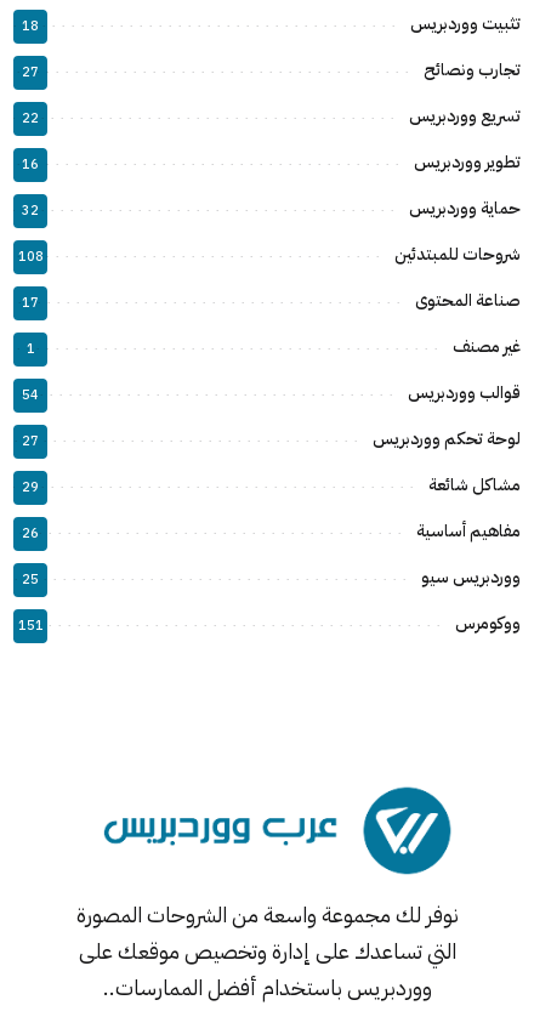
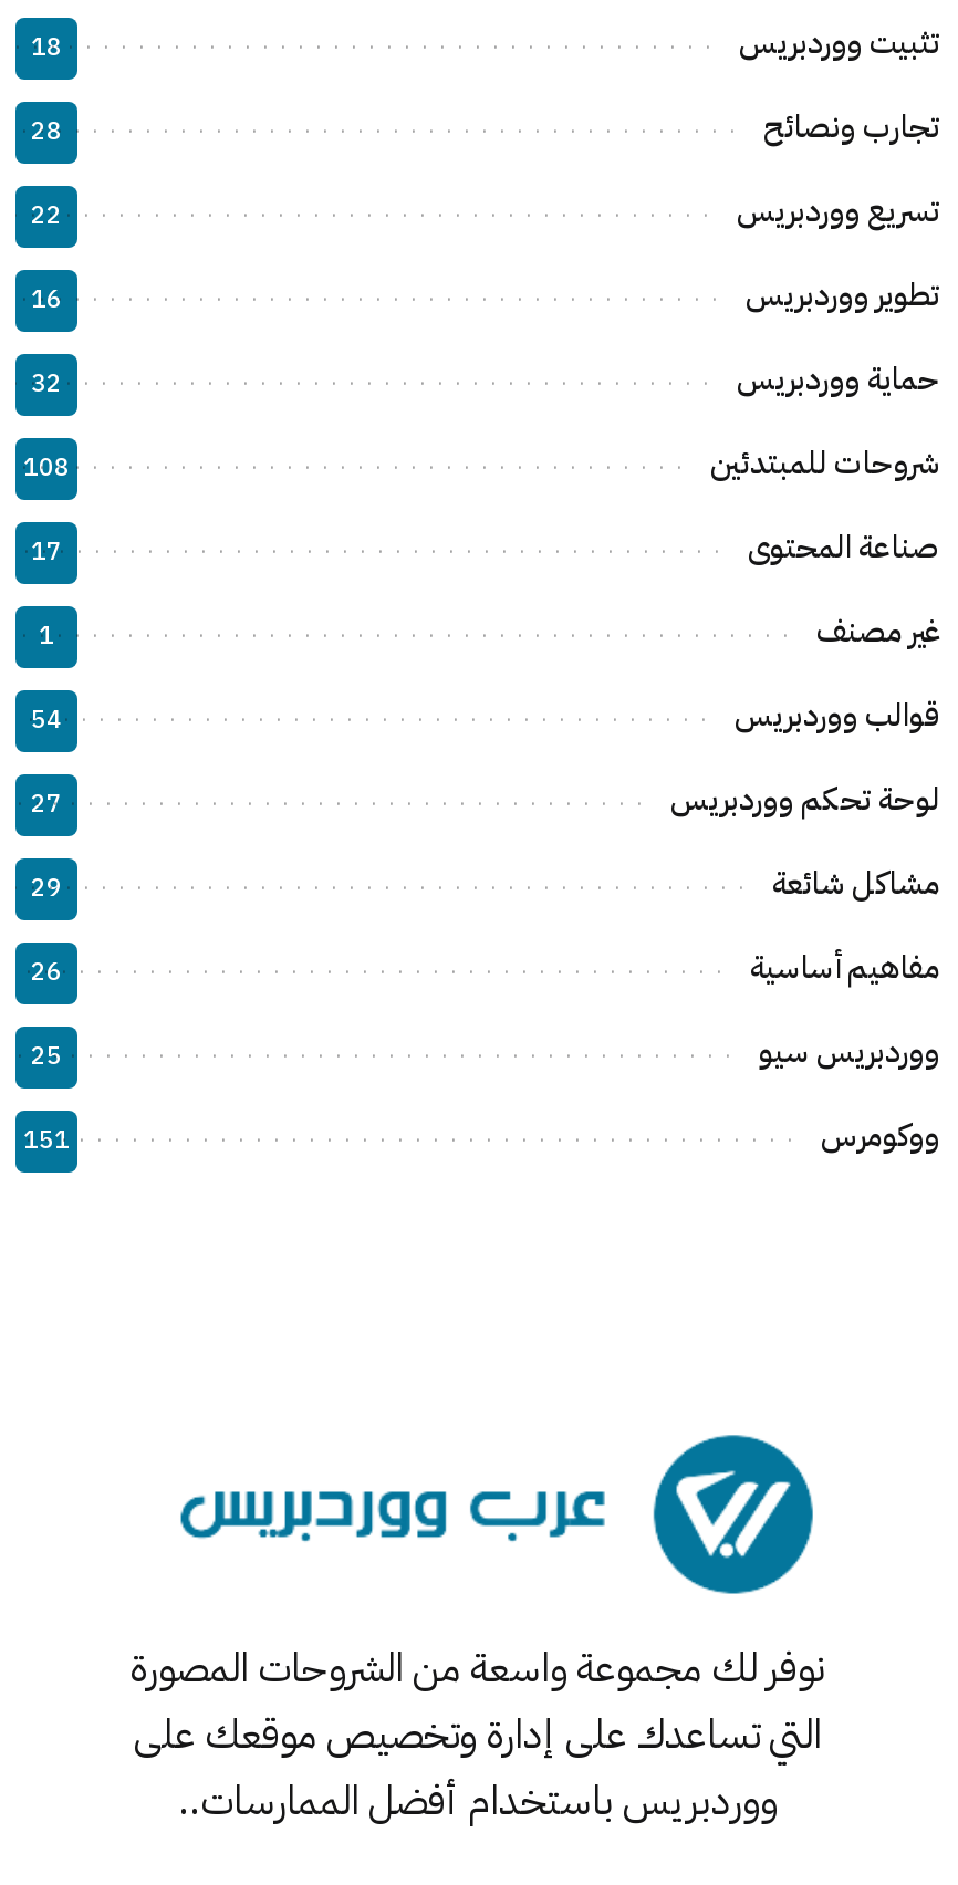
- 27
+ 28
